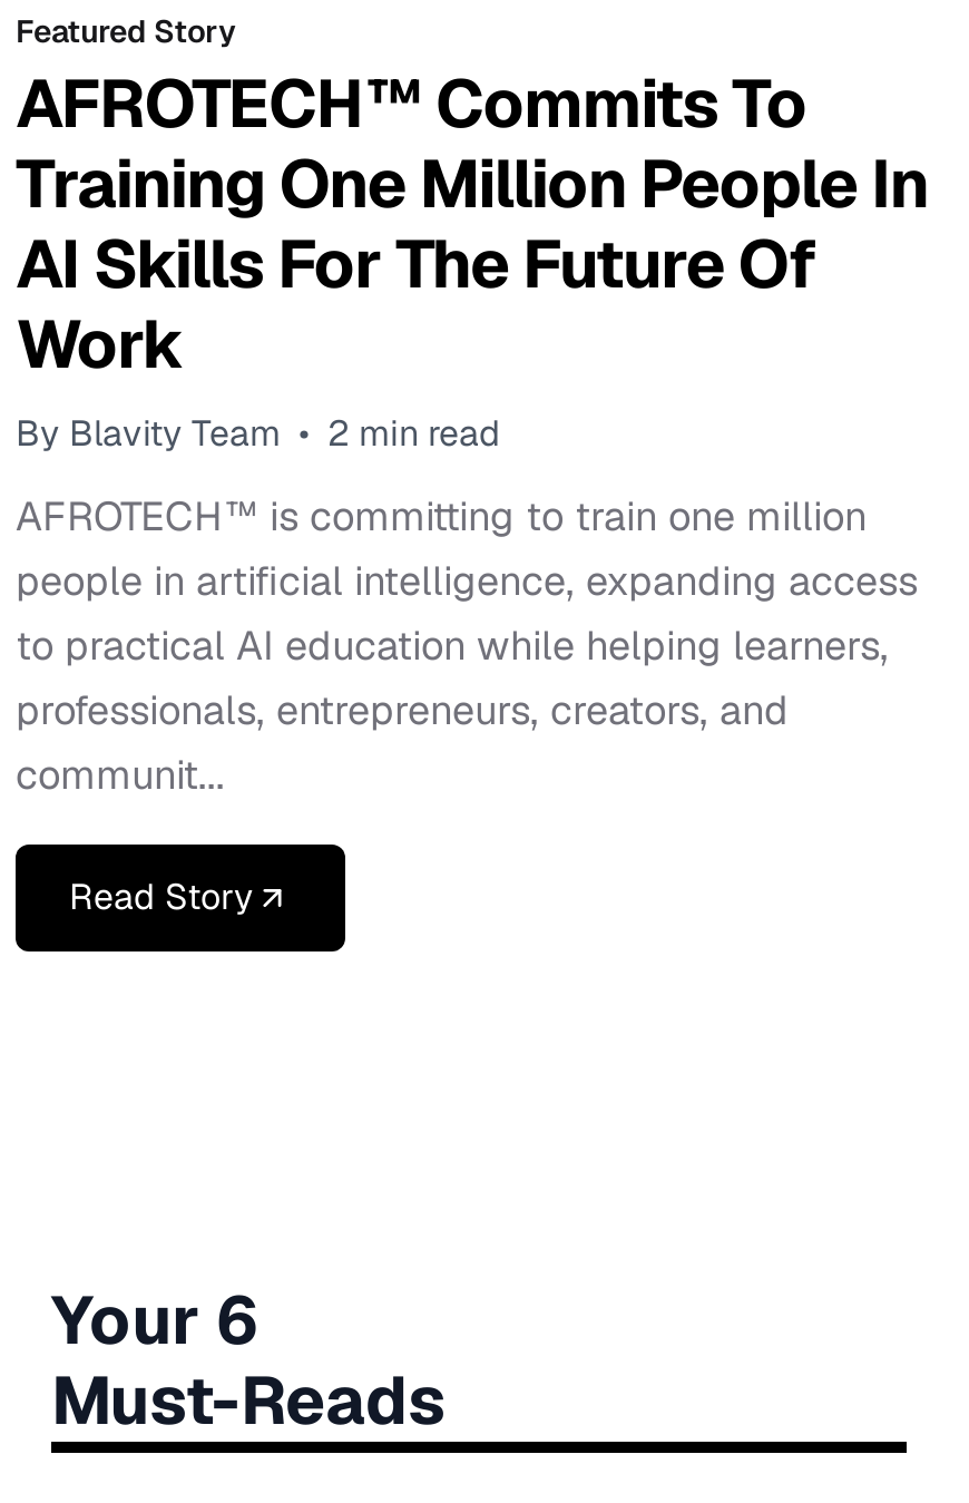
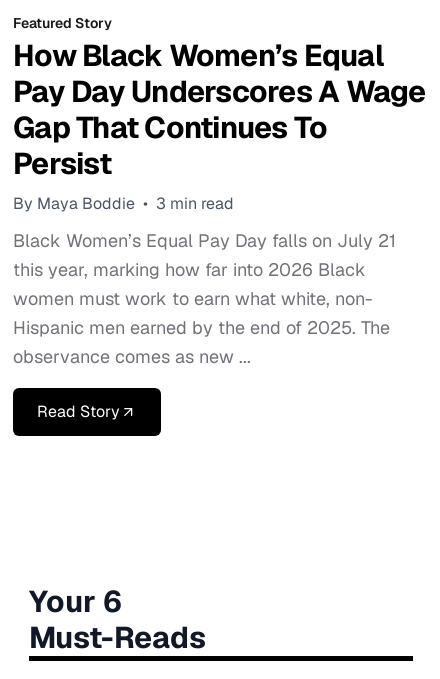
- AFROTECH™ Commits To
- Training One Million People In
- AI Skills For The Future Of
- Work
- By Blavity Team • 2 min read
+ How Black Women’s Equal
+ Pay Day Underscores A Wage
+ Gap That Continues To
+ Persist
+ By Maya Boddie • 3 min read

- AFROTECH™ is committing to train one million
- people in artificial intelligence, expanding access
- to practical AI education while helping learners,
- professionals, entrepreneurs, creators, and
- communit...
+ Black Women’s Equal Pay Day falls on July 21
+ this year, marking how far into 2026 Black
+ women must work to earn what white, non-
+ Hispanic men earned by the end of 2025. The
+ observance comes as new ...
